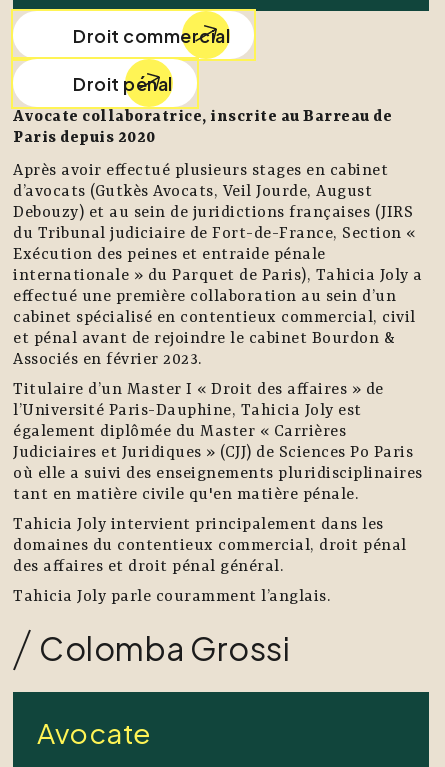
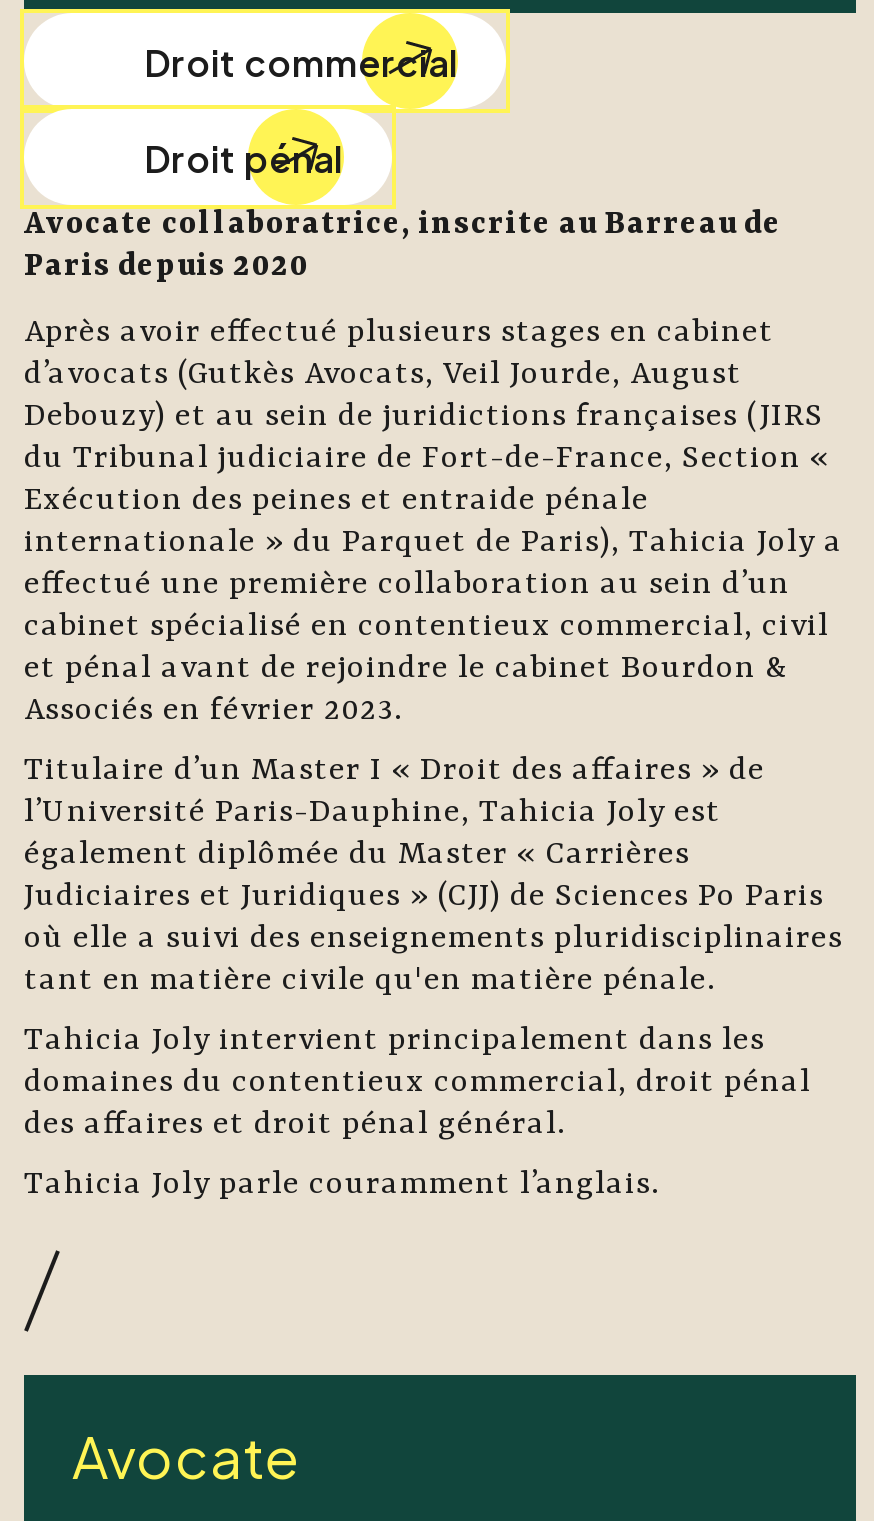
- Colomba Grossi
